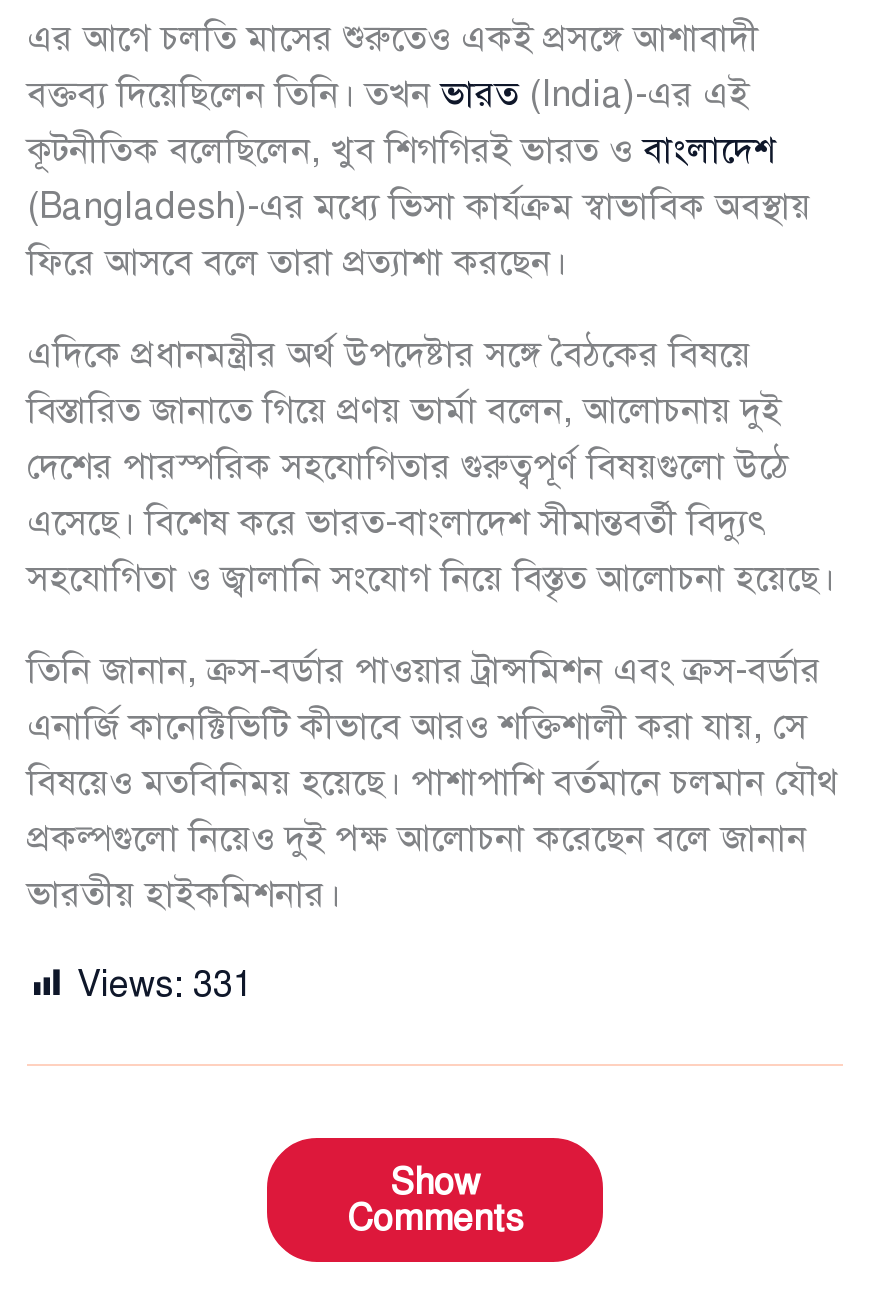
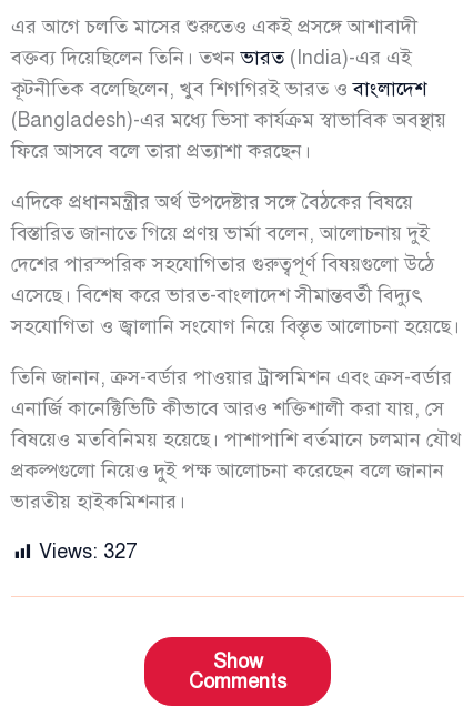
- Views: 331
+ Views: 327
